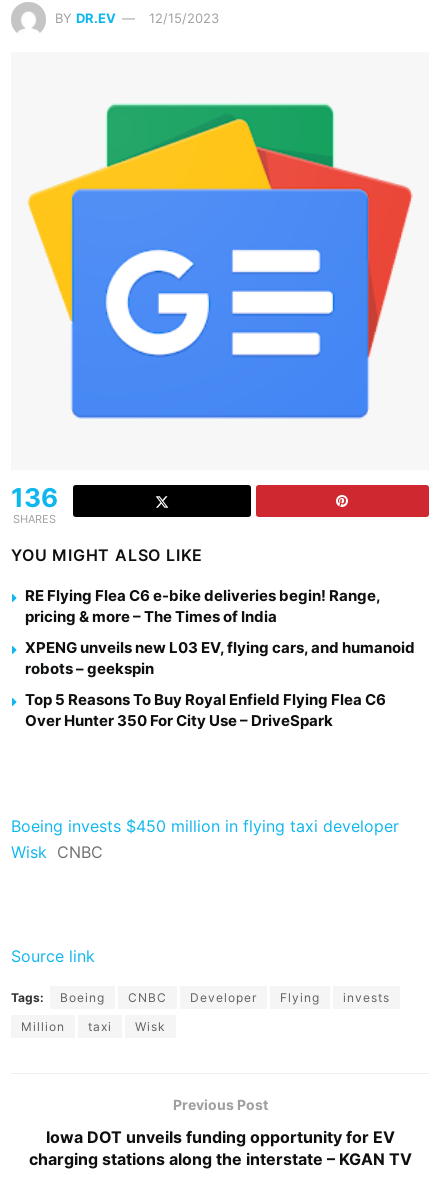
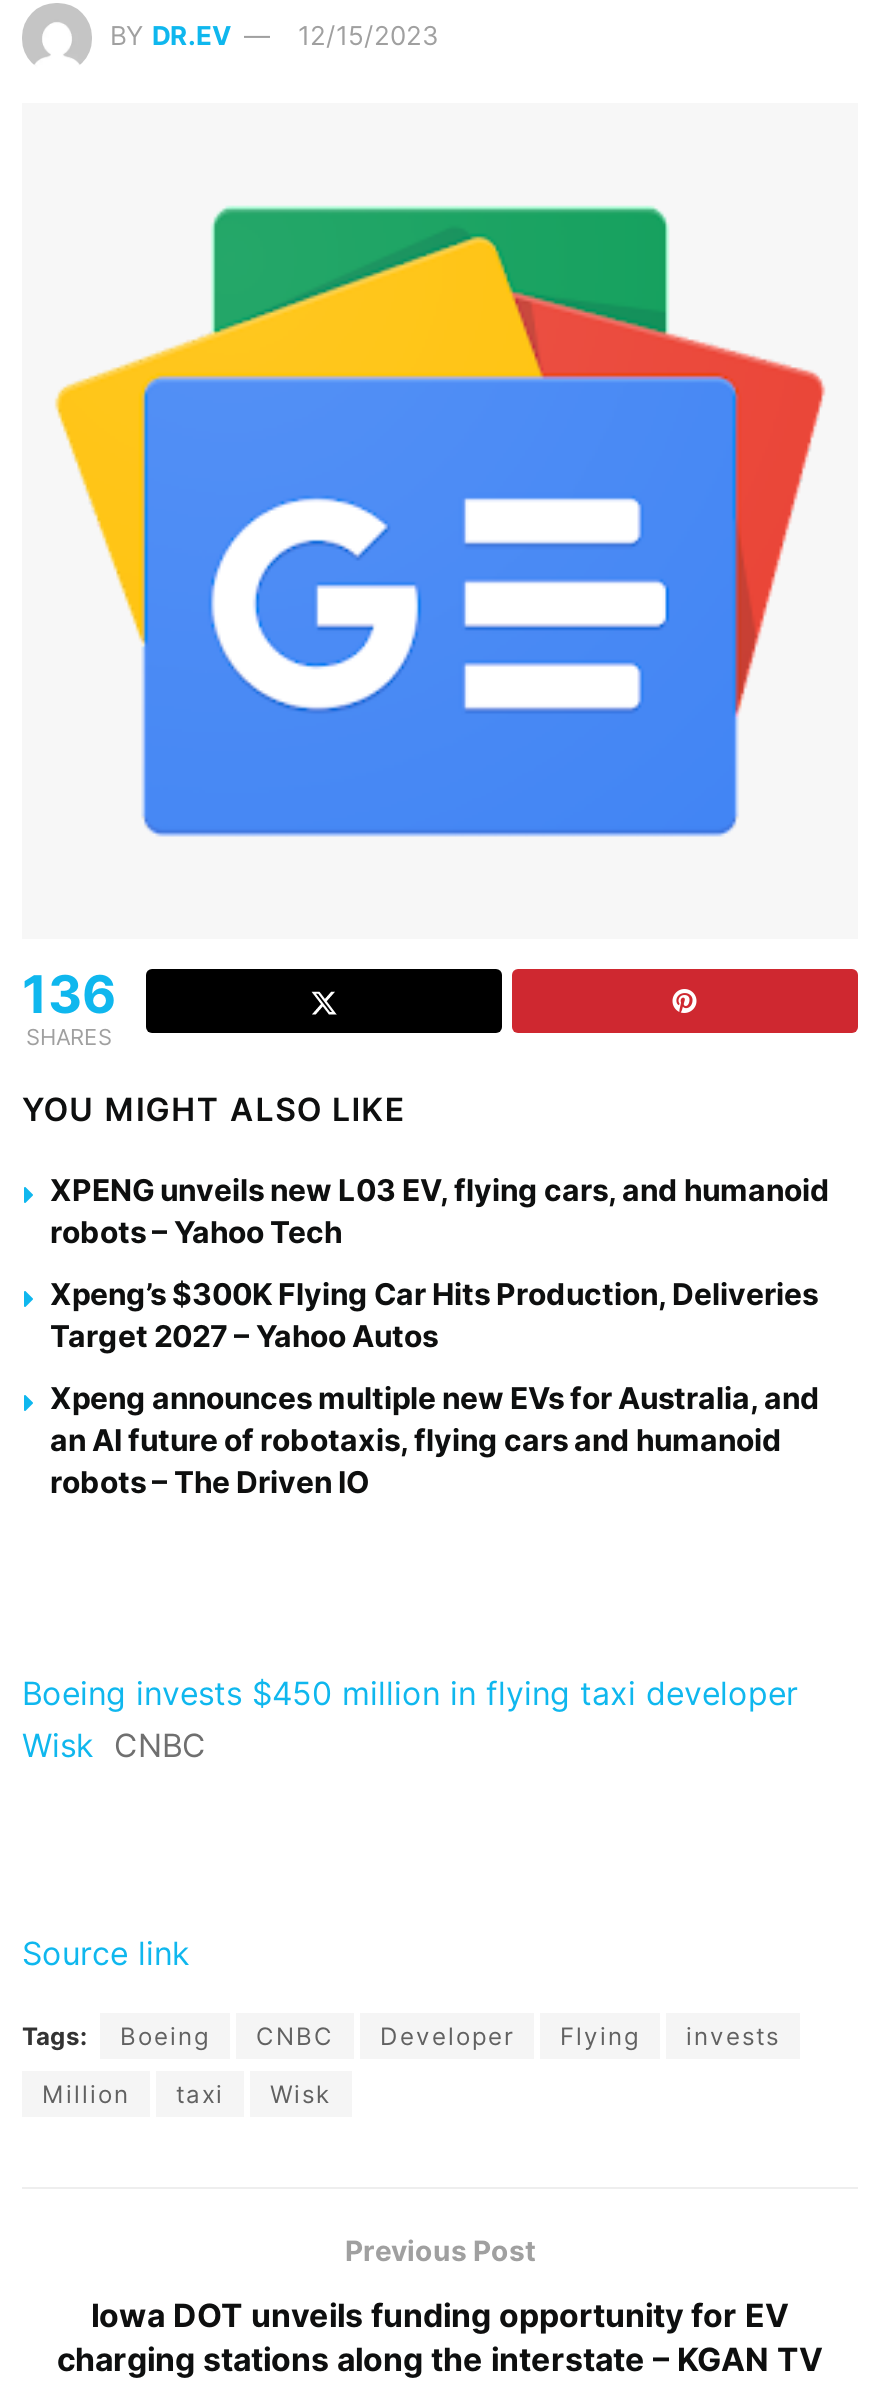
- RE Flying Flea C6 e-bike deliveries begin! Range,
- pricing & more – The Times of India

moved up: XPENG unveils new L03 EV, flying cars, and humanoid

- robots – geekspin
- Top 5 Reasons To Buy Royal Enfield Flying Flea C6
- Over Hunter 350 For City Use – DriveSpark
+ robots – Yahoo Tech
+ Xpeng’s $300K Flying Car Hits Production, Deliveries
+ Target 2027 – Yahoo Autos
+ Xpeng announces multiple new EVs for Australia, and
+ an AI future of robotaxis, flying cars and humanoid
+ robots – The Driven IO
